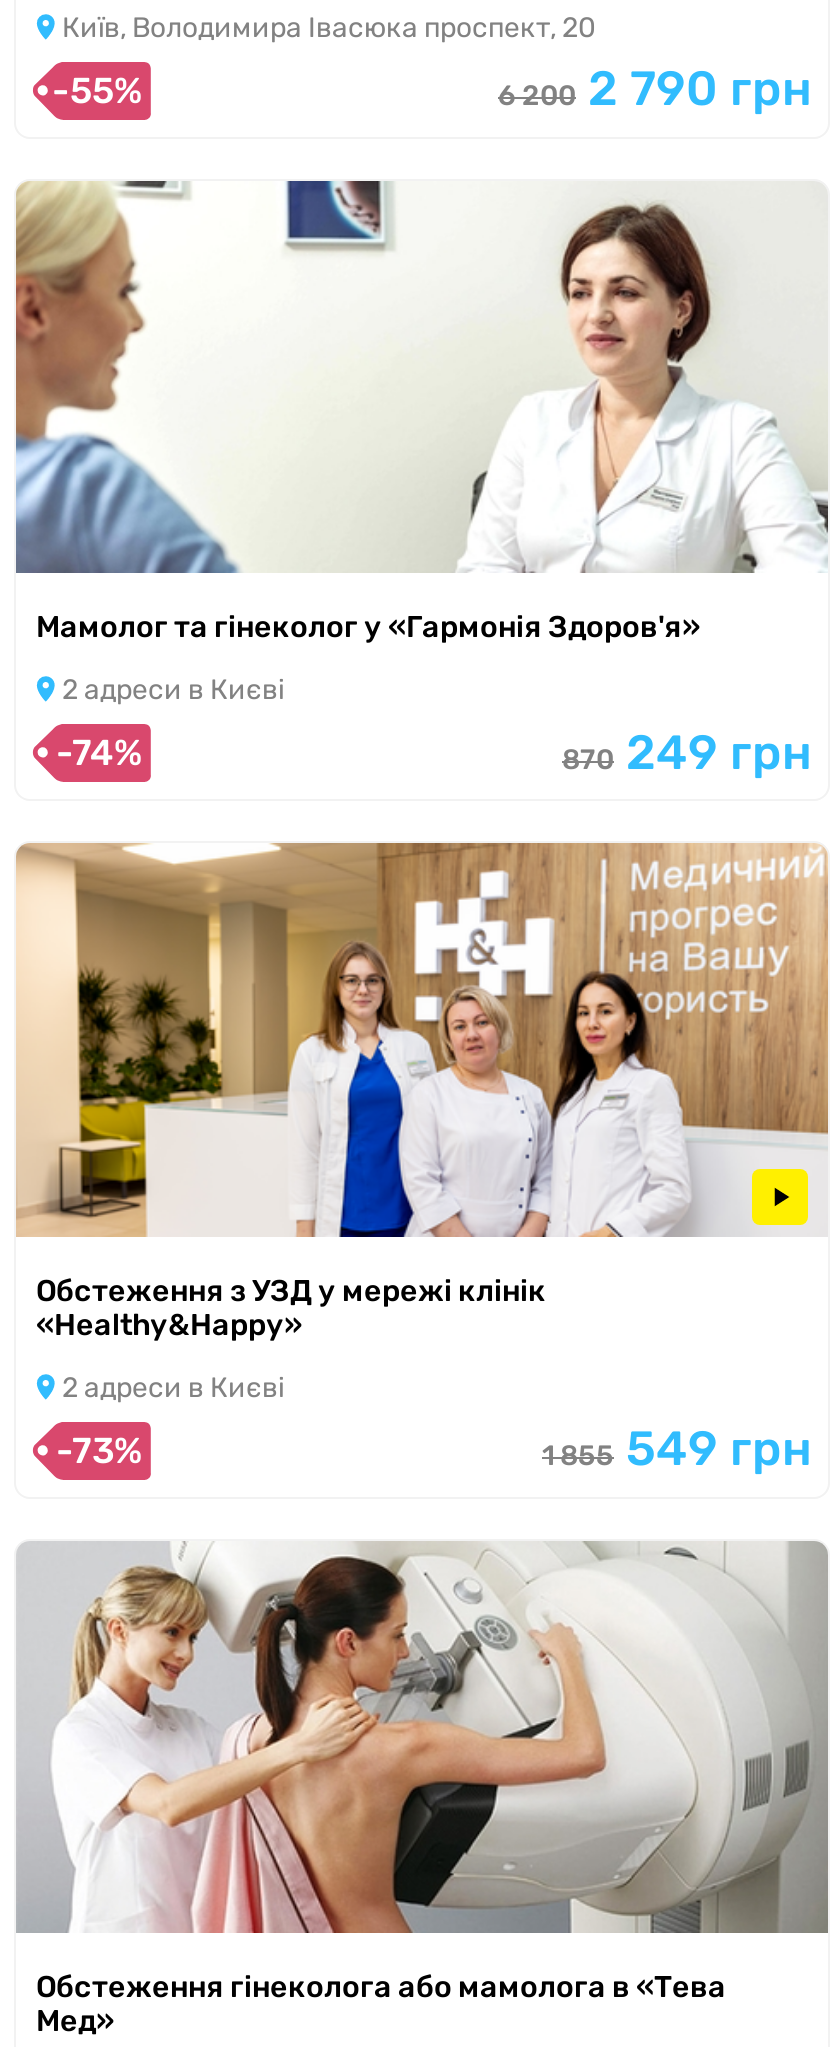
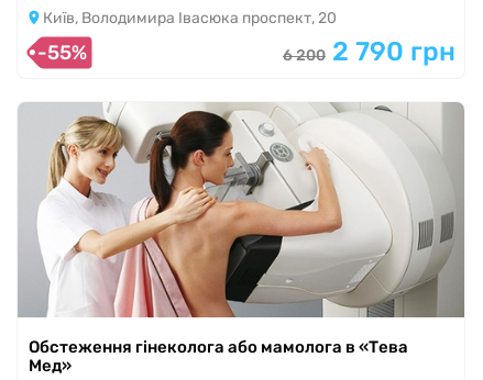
- [image]
- Мамолог та гінеколог у «Гармонія Здоров'я»
- 2 адреси в Києві
- -74%
- 870 249 грн

- [image]
- Обстеження з УЗД у мережі клінік
- «Healthy&Happy»
- 2 адреси в Києві
- -73%
- 1 855 549 грн
